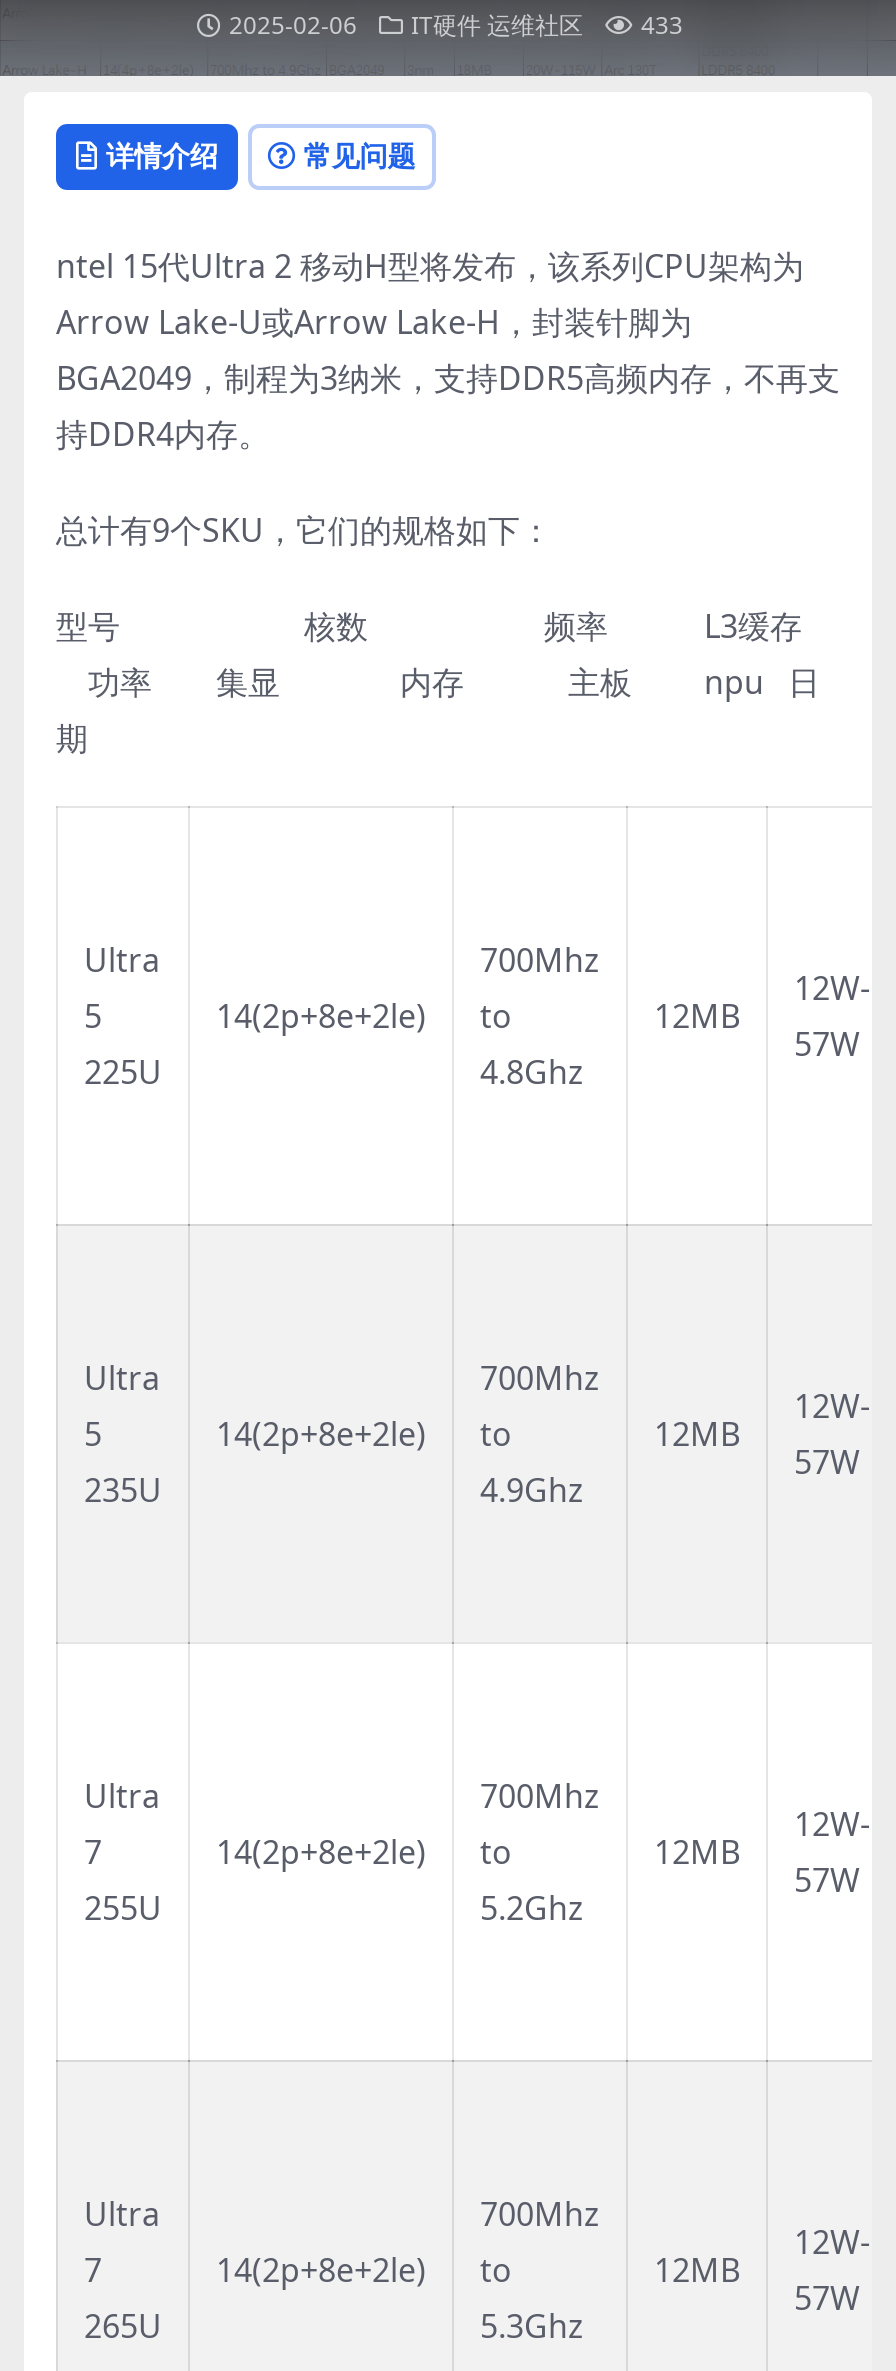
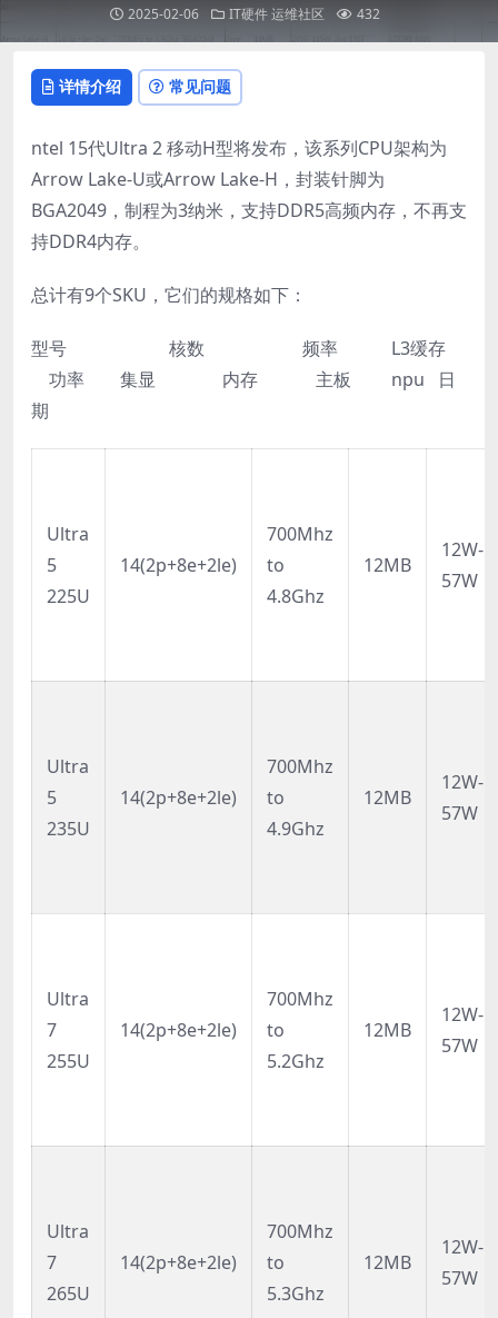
- 433
+ 432
